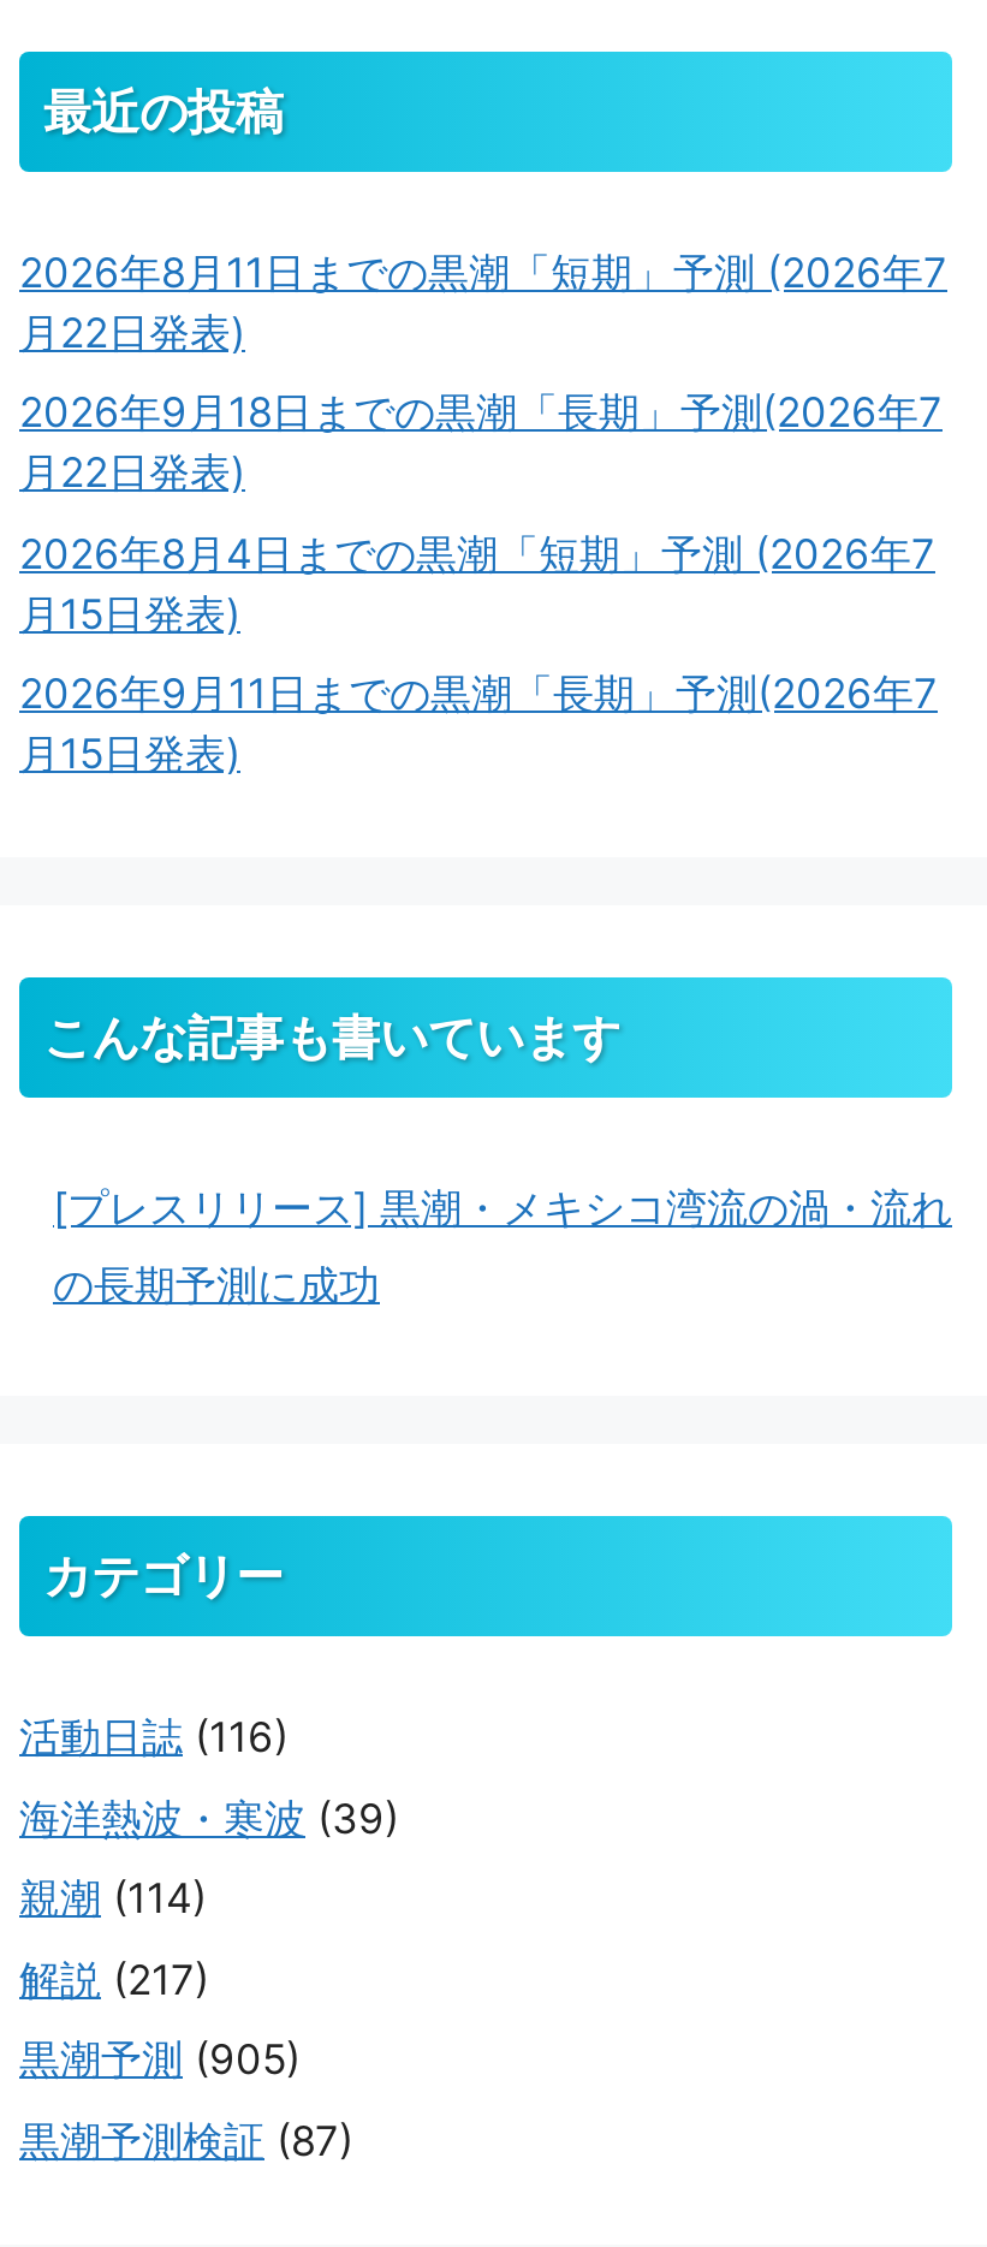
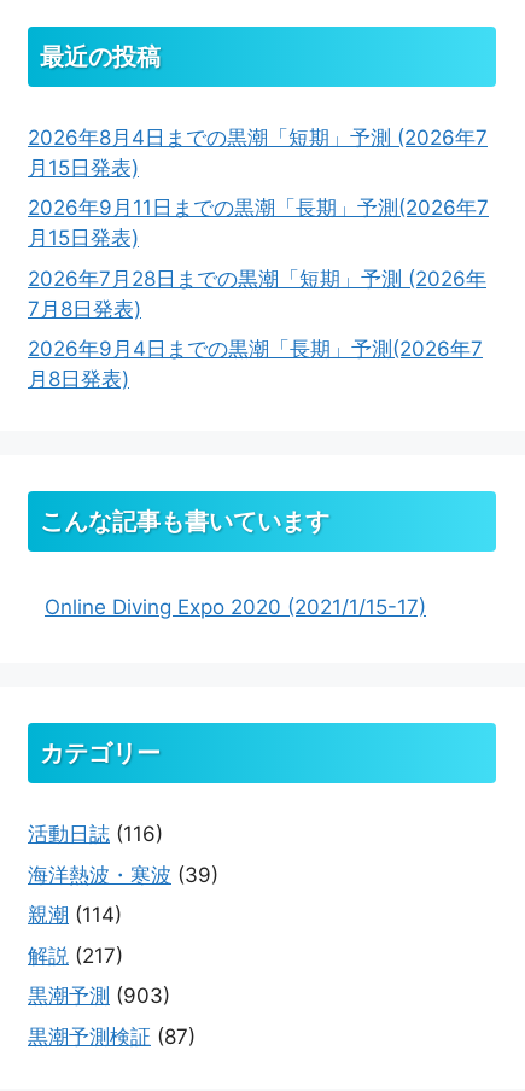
- 2026年8月11日までの黒潮「短期」予測 (2026年7
- 月22日発表)
- 2026年9月18日までの黒潮「長期」予測(2026年7
- 月22日発表)

moved up: 2026年8月4日までの黒潮「短期」予測 (2026年7 | 月15日発表) | 2026年9月11日までの黒潮「長期」予測(2026年7 | 月15日発表)

+ 2026年7月28日までの黒潮「短期」予測 (2026年
+ 7月8日発表)
+ 2026年9月4日までの黒潮「長期」予測(2026年7
+ 月8日発表)

- [プレスリリース] 黒潮・メキシコ湾流の渦・流れ
- の長期予測に成功
+ Online Diving Expo 2020 (2021/1/15-17)

- 黒潮予測(905)
+ 黒潮予測(903)
